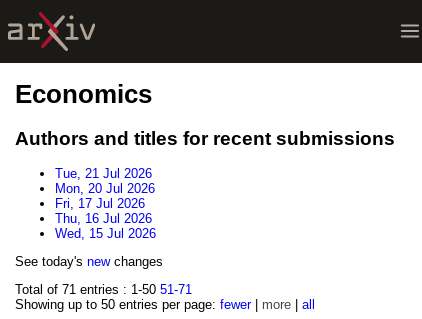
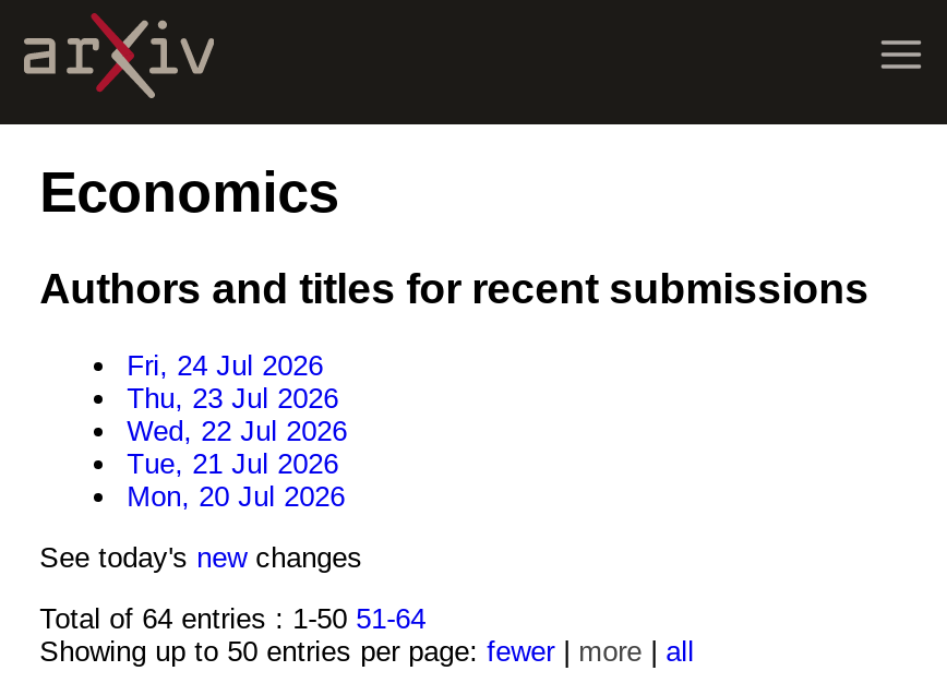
+ Fri, 24 Jul 2026
+ Thu, 23 Jul 2026
+ Wed, 22 Jul 2026

moved down: Tue, 21 Jul 2026 | Mon, 20 Jul 2026

- Fri, 17 Jul 2026
- Thu, 16 Jul 2026
- Wed, 15 Jul 2026

- Total of 71 entries : 1-50 51-71
+ Total of 64 entries : 1-50 51-64
